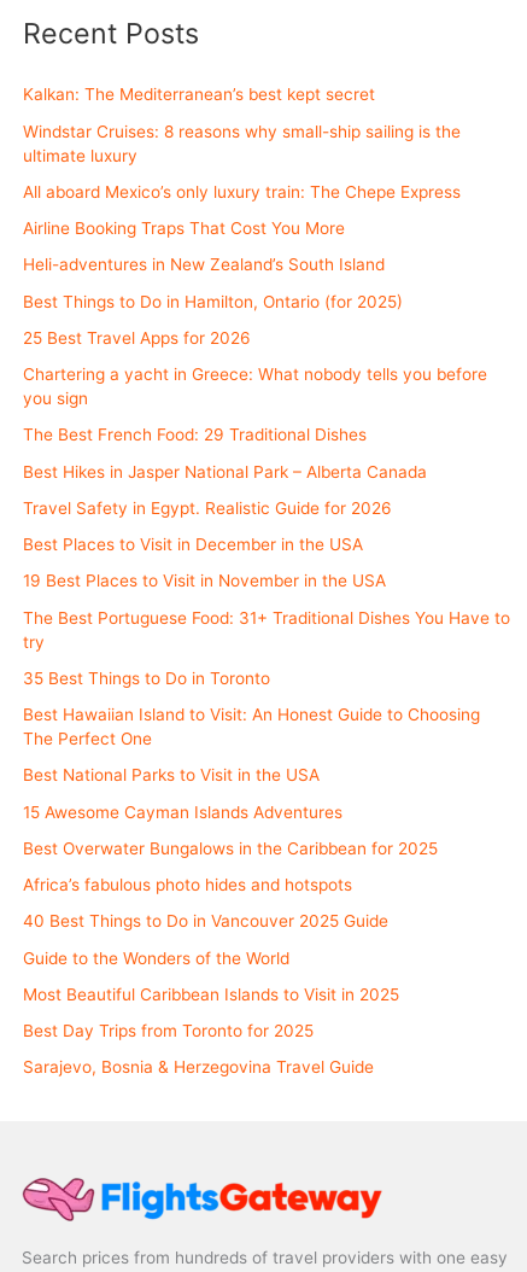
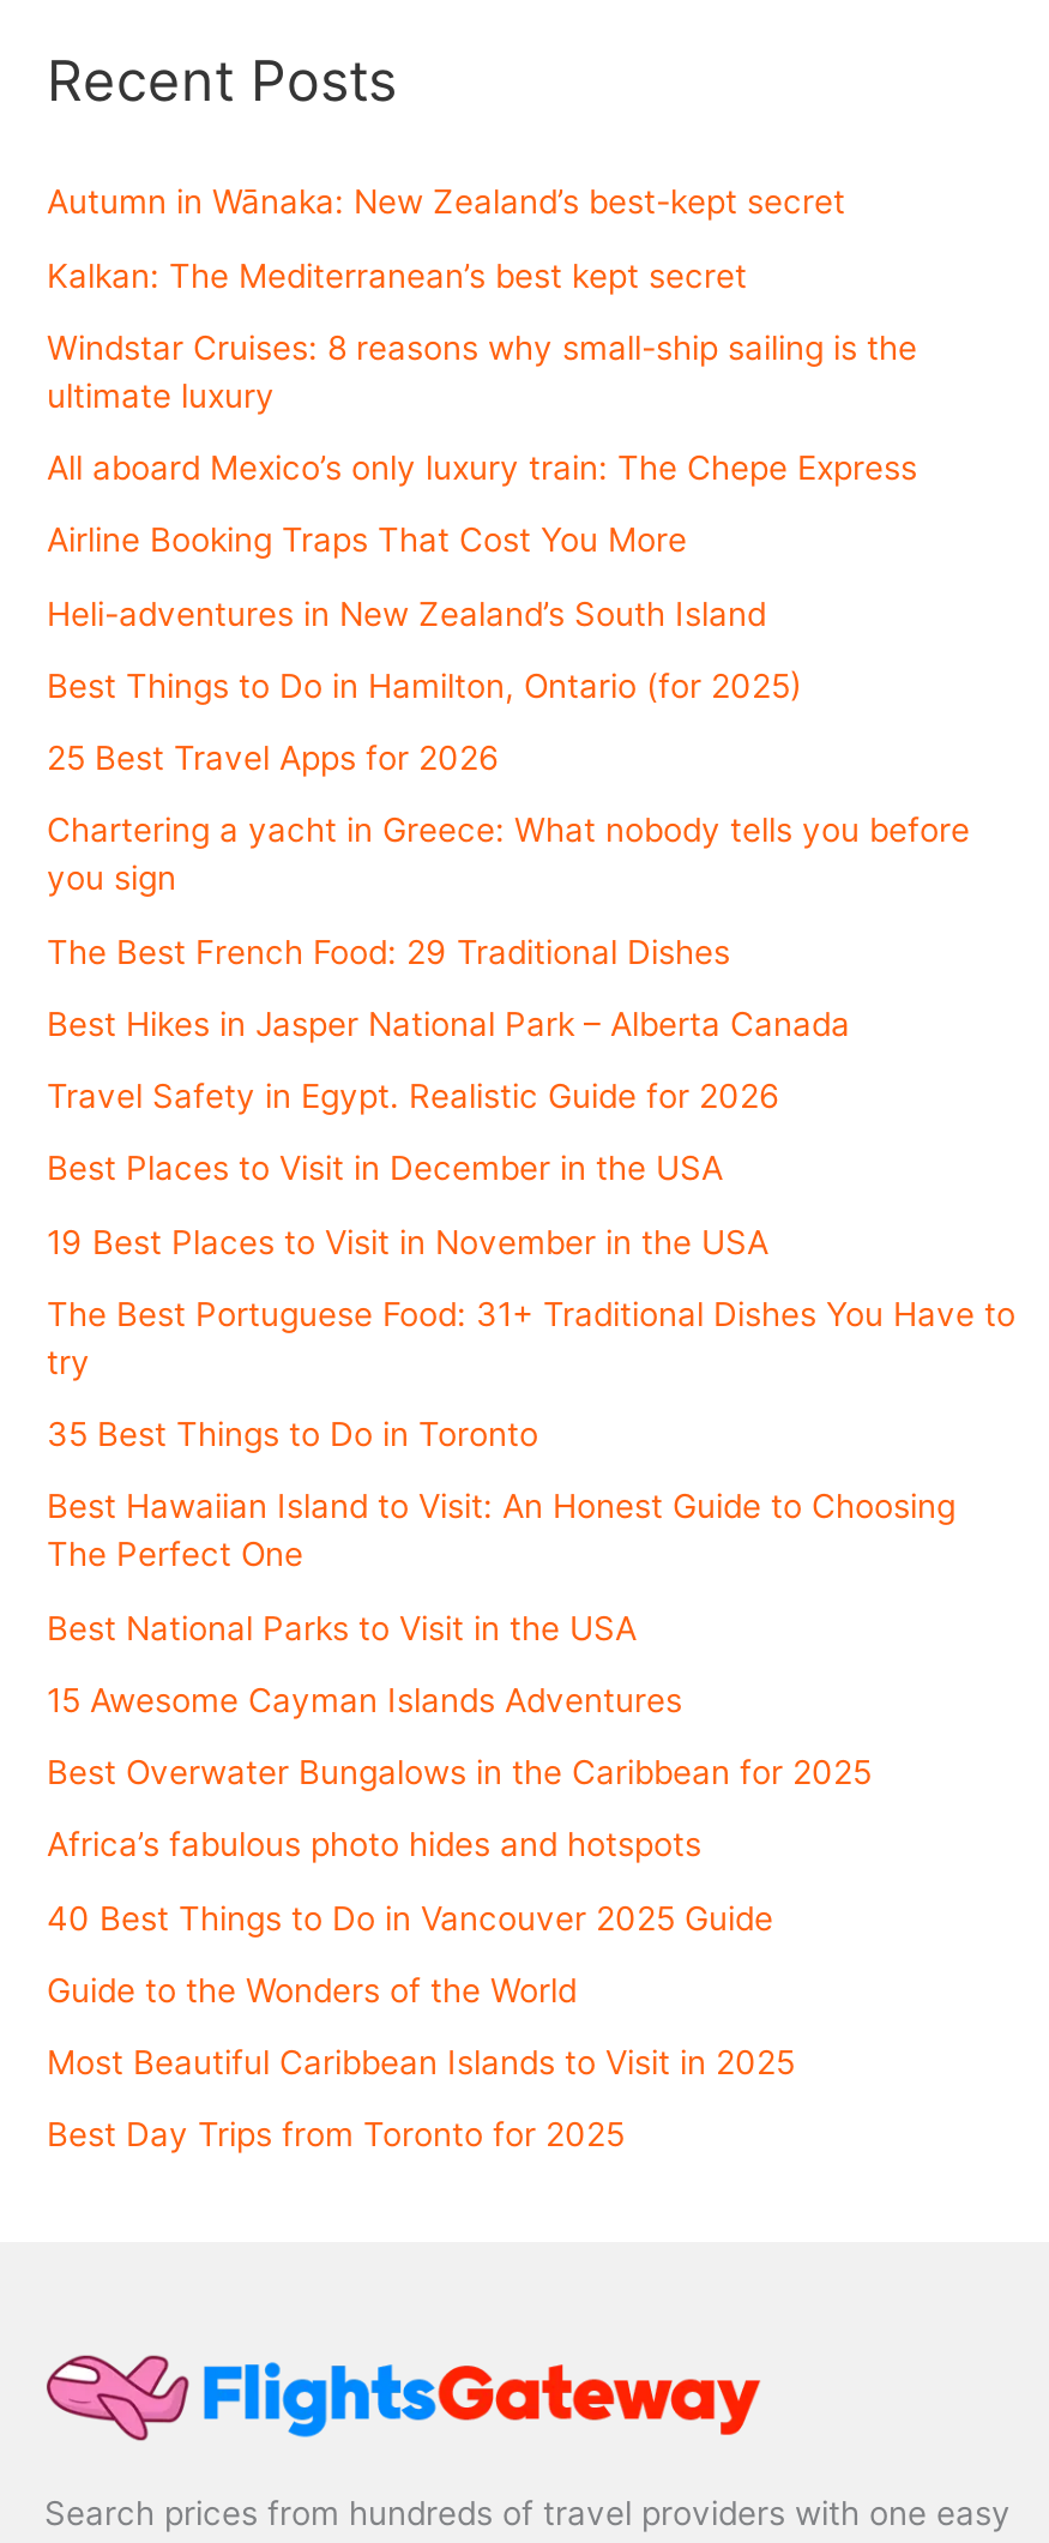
+ Autumn in Wānaka: New Zealand’s best-kept secret

moved down: Kalkan: The Mediterranean’s best kept secret | Windstar Cruises: 8 reasons why small-ship sailing is the | ultimate luxury | ... | Most Beautiful Caribbean Islands to Visit in 2025 | Best Day Trips from Toronto for 2025

- Sarajevo, Bosnia & Herzegovina Travel Guide
